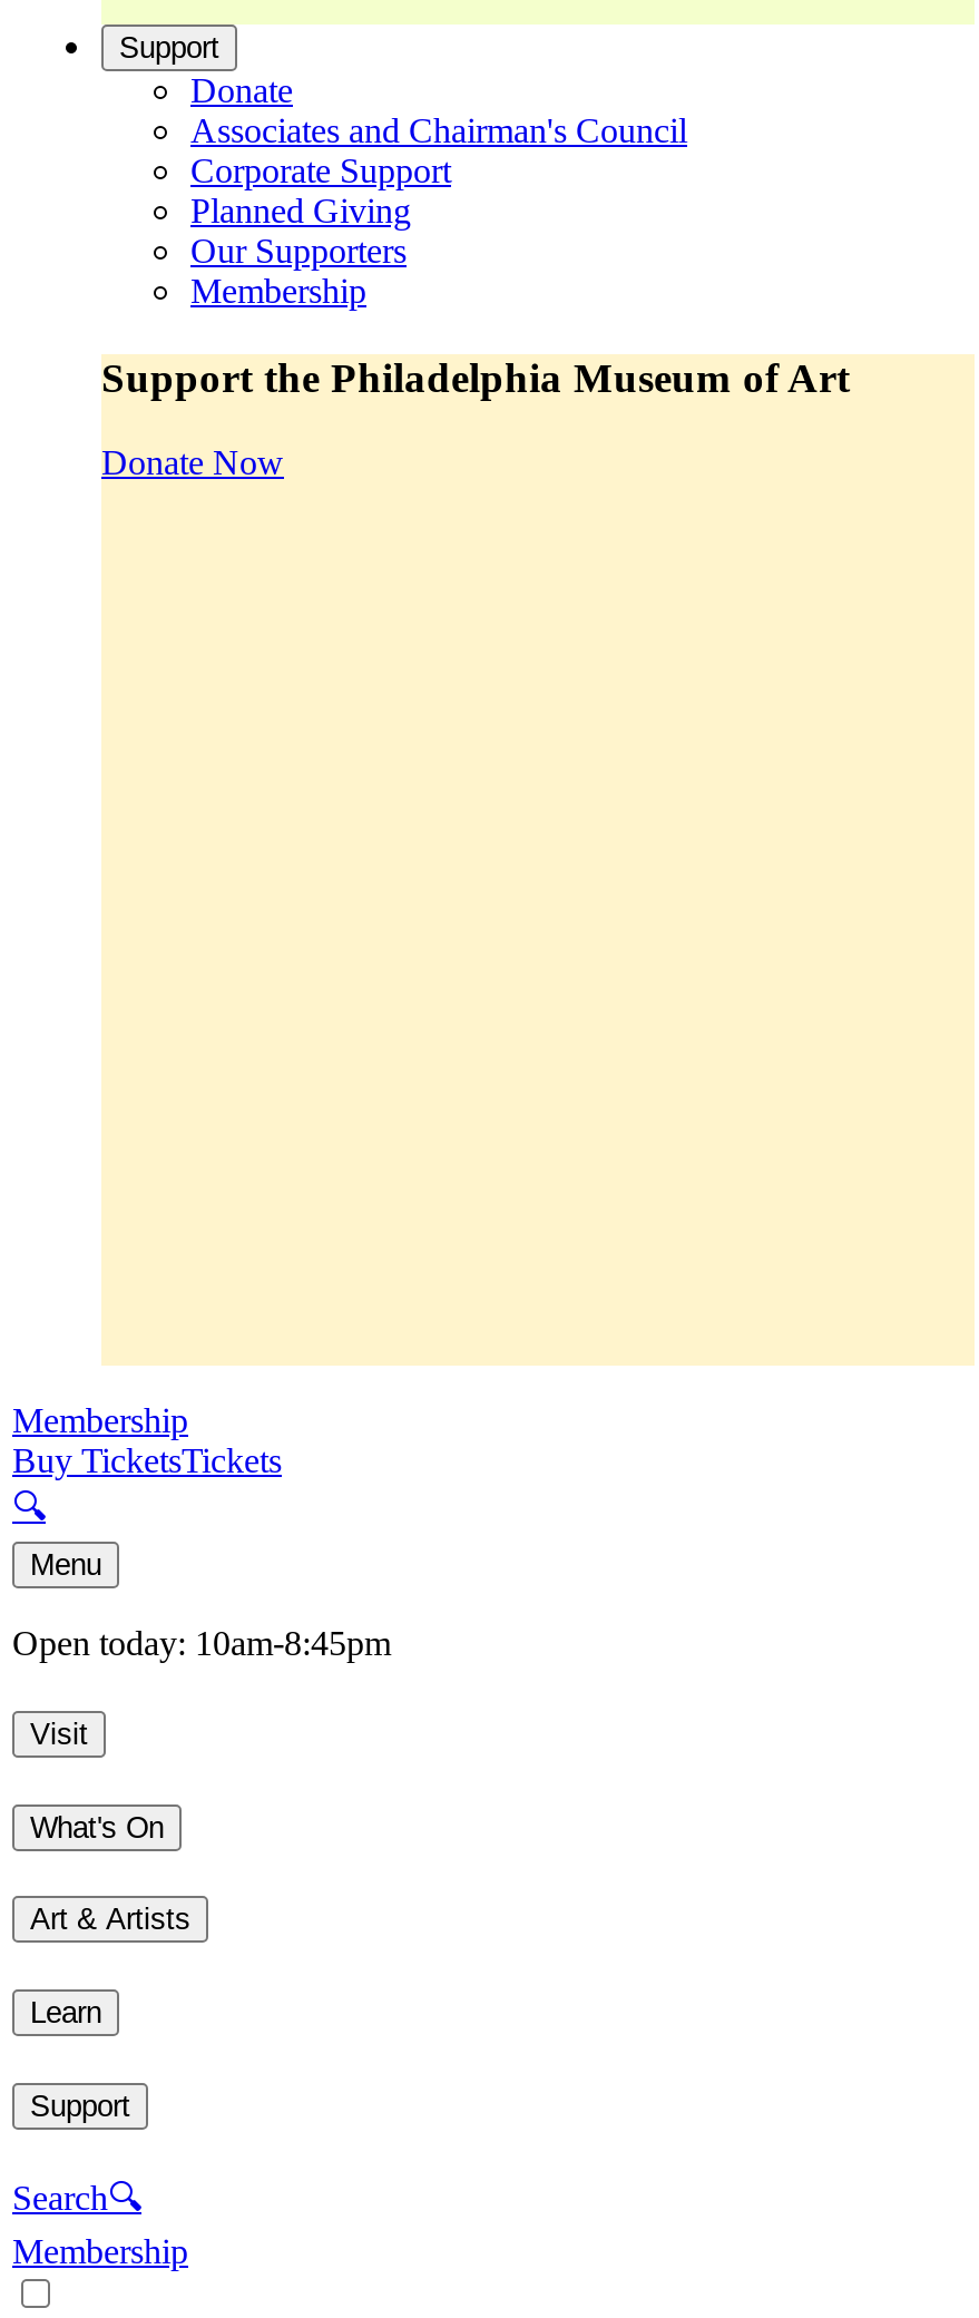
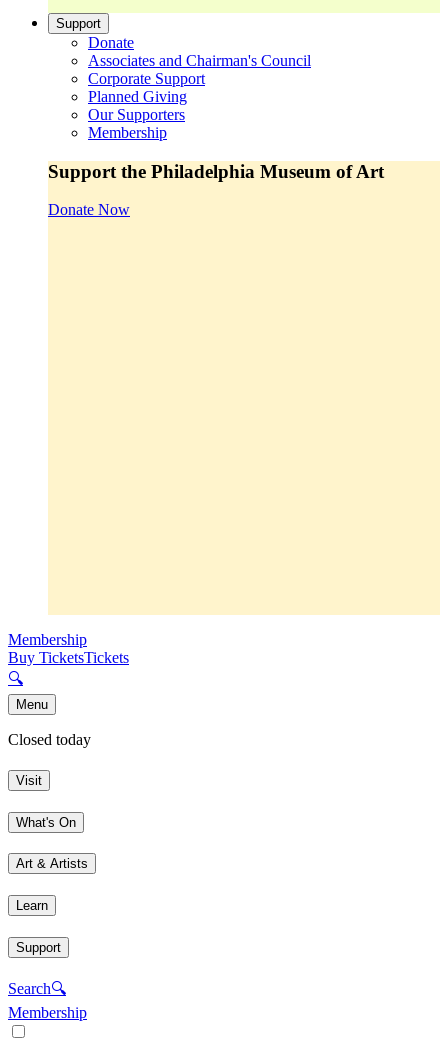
- Open today: 10am-8:45pm
+ Closed today
